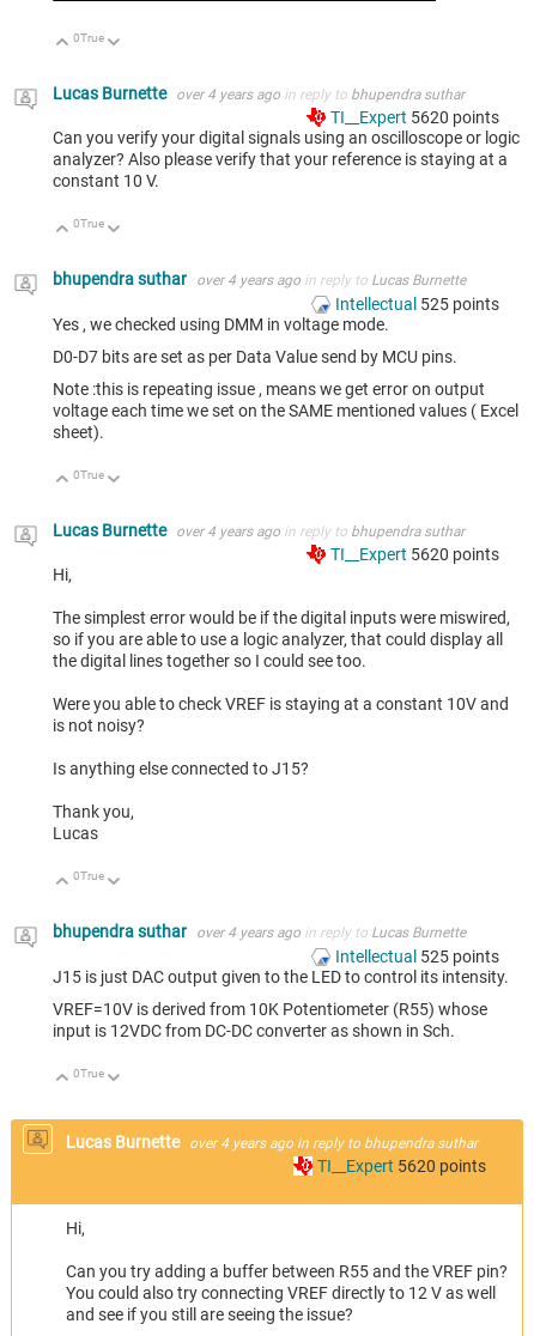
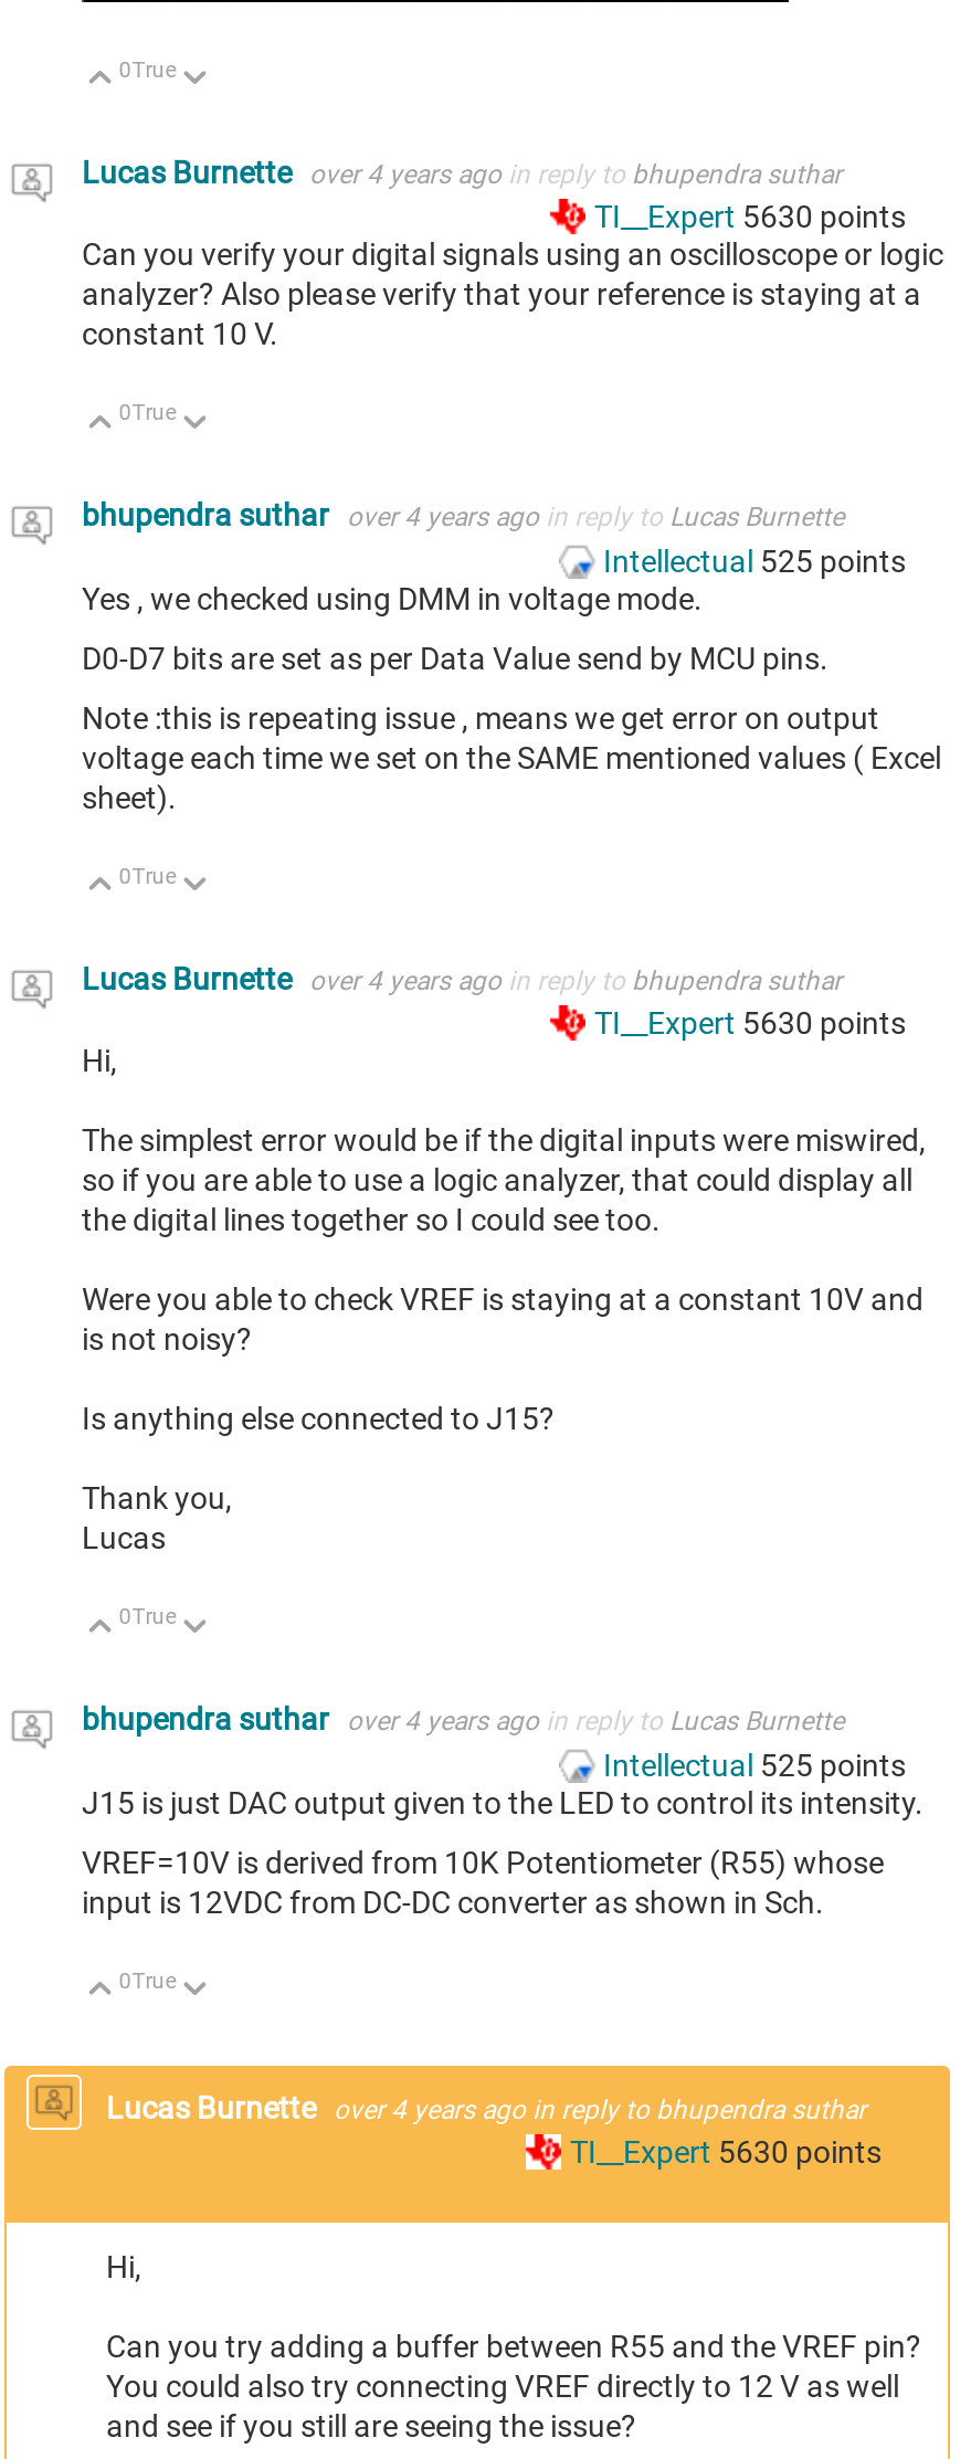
- TI__Expert 5620 points
+ TI__Expert 5630 points

- TI__Expert 5620 points
+ TI__Expert 5630 points

- TI__Expert 5620 points
+ TI__Expert 5630 points
